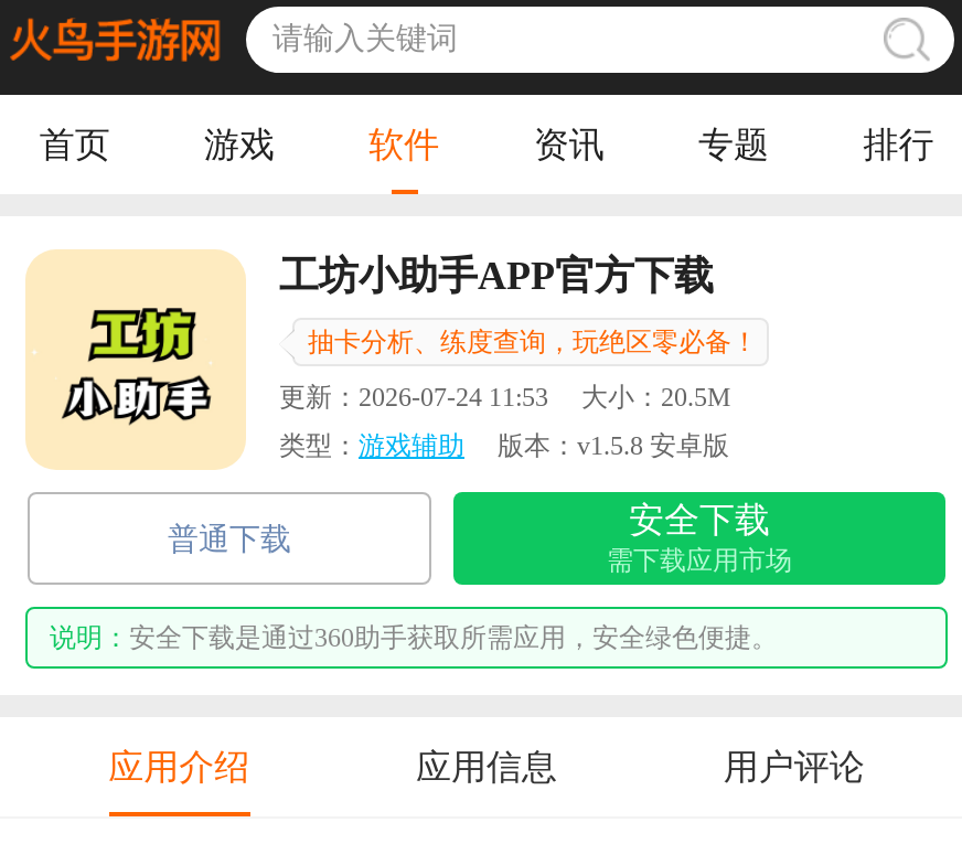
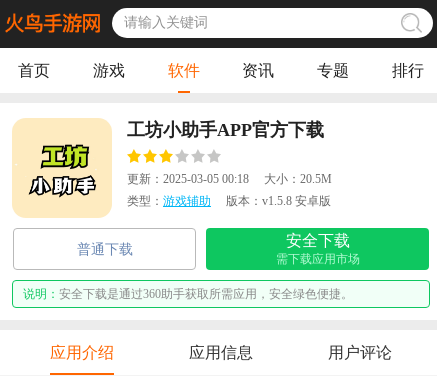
- 抽卡分析、练度查询，玩绝区零必备！
- 更新：2026-07-24 11:53
+ 更新：2025-03-05 00:18
